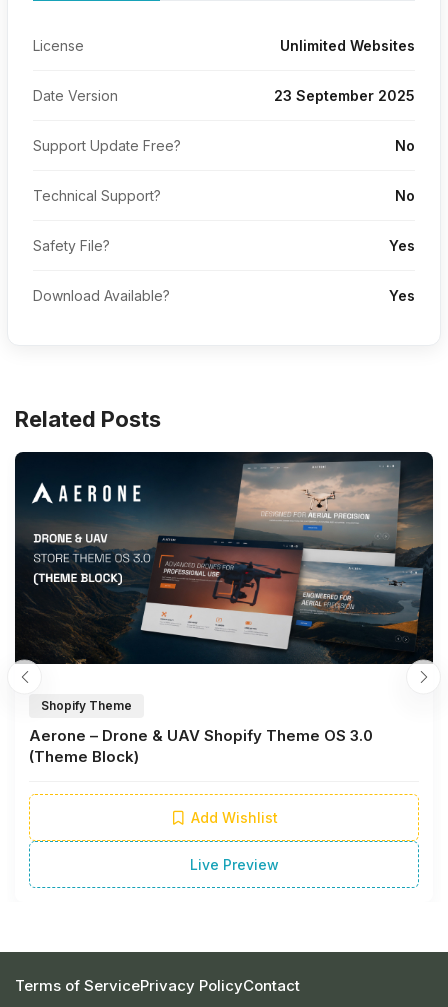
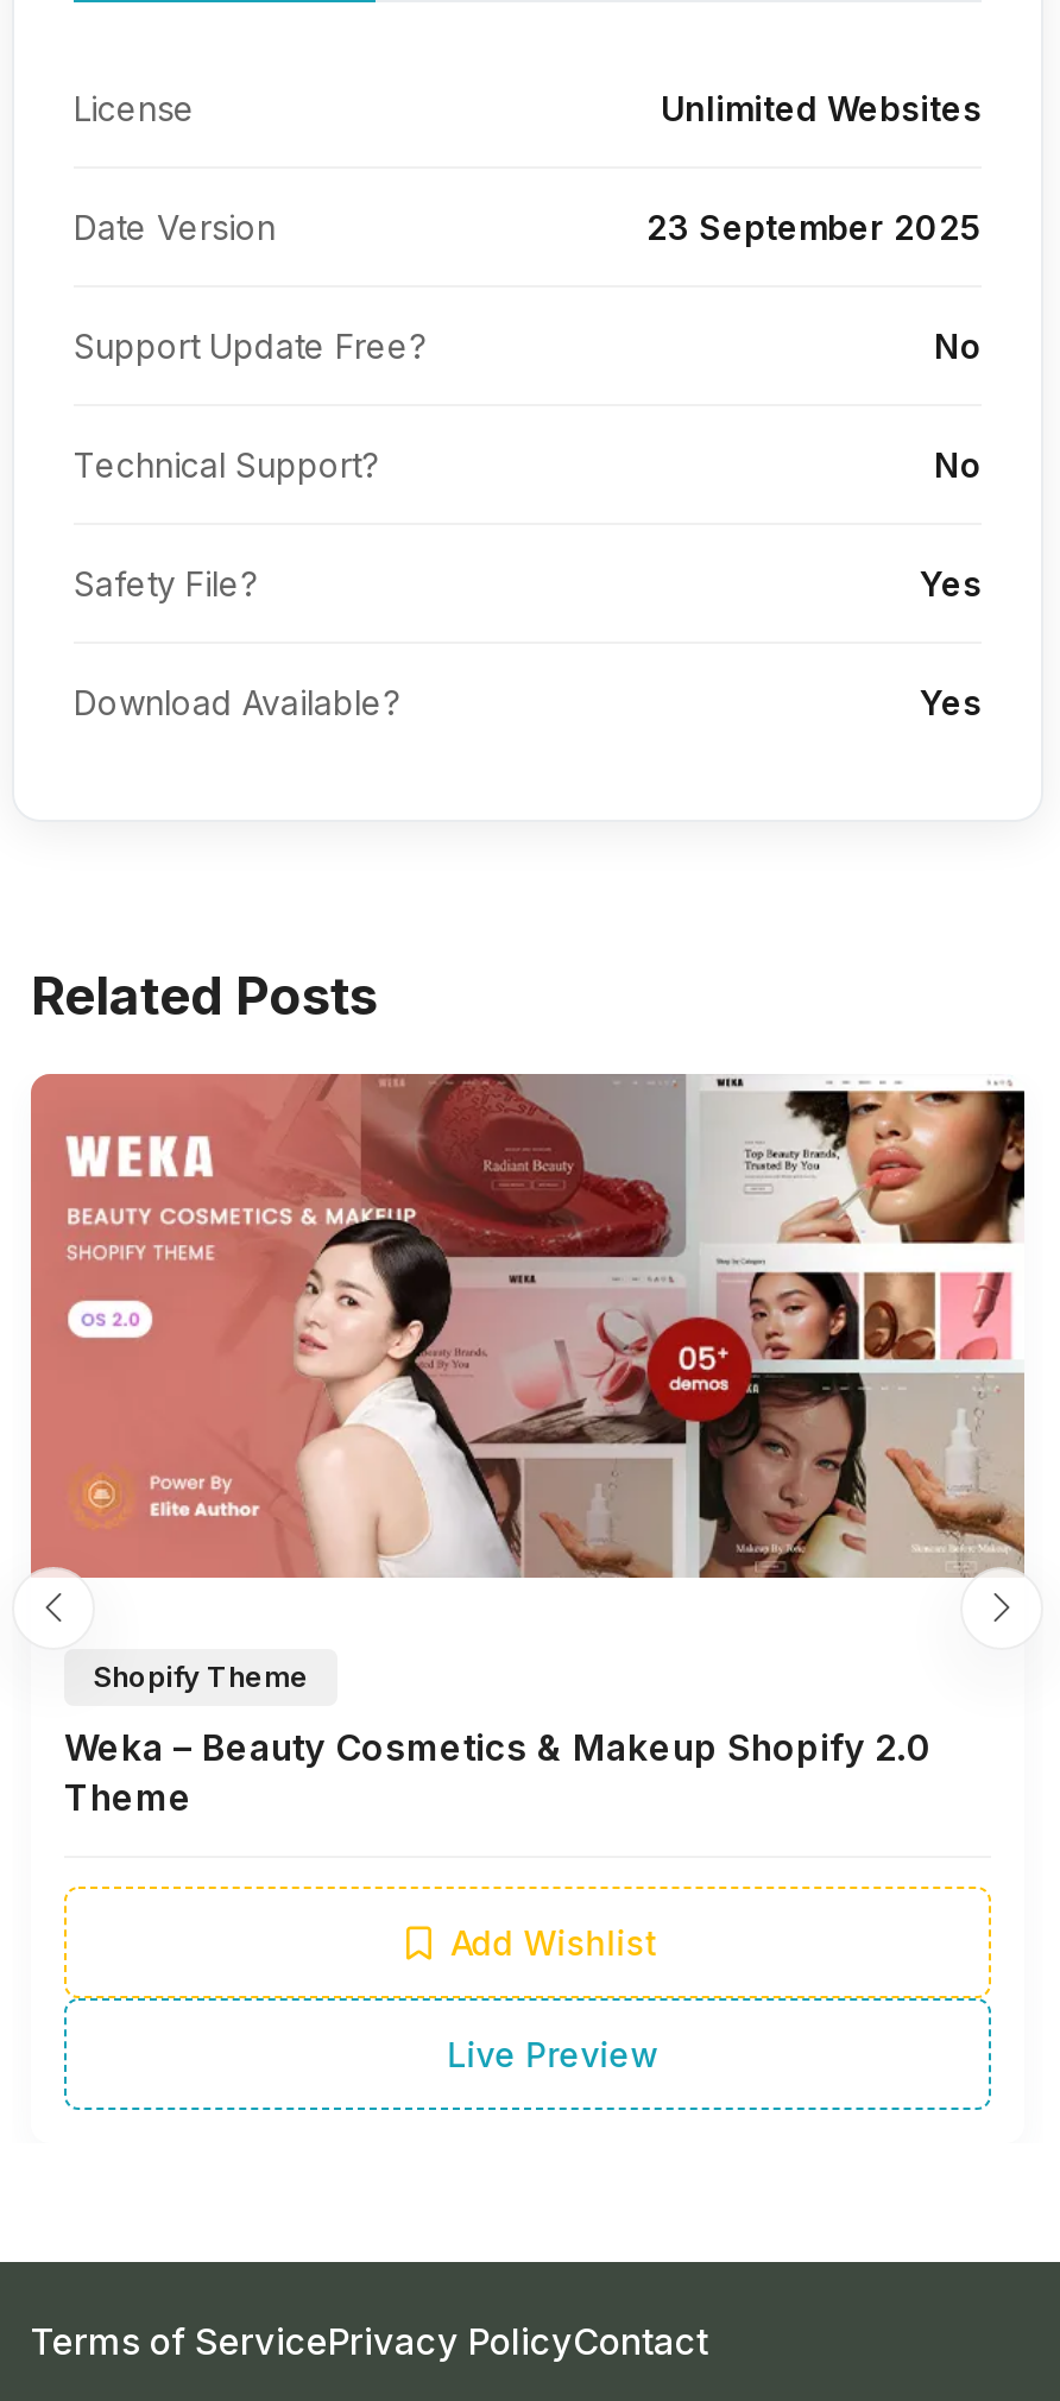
- [image]
+ [image]

- Aerone – Drone & UAV Shopify Theme OS 3.0
- (Theme Block)
+ Weka – Beauty Cosmetics & Makeup Shopify 2.0
+ Theme
